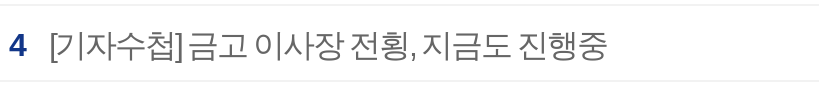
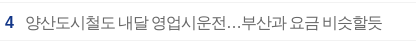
- [기자수첩] 금고 이사장 전횡, 지금도 진행중
+ 양산도시철도 내달 영업시운전…부산과 요금 비슷할듯
